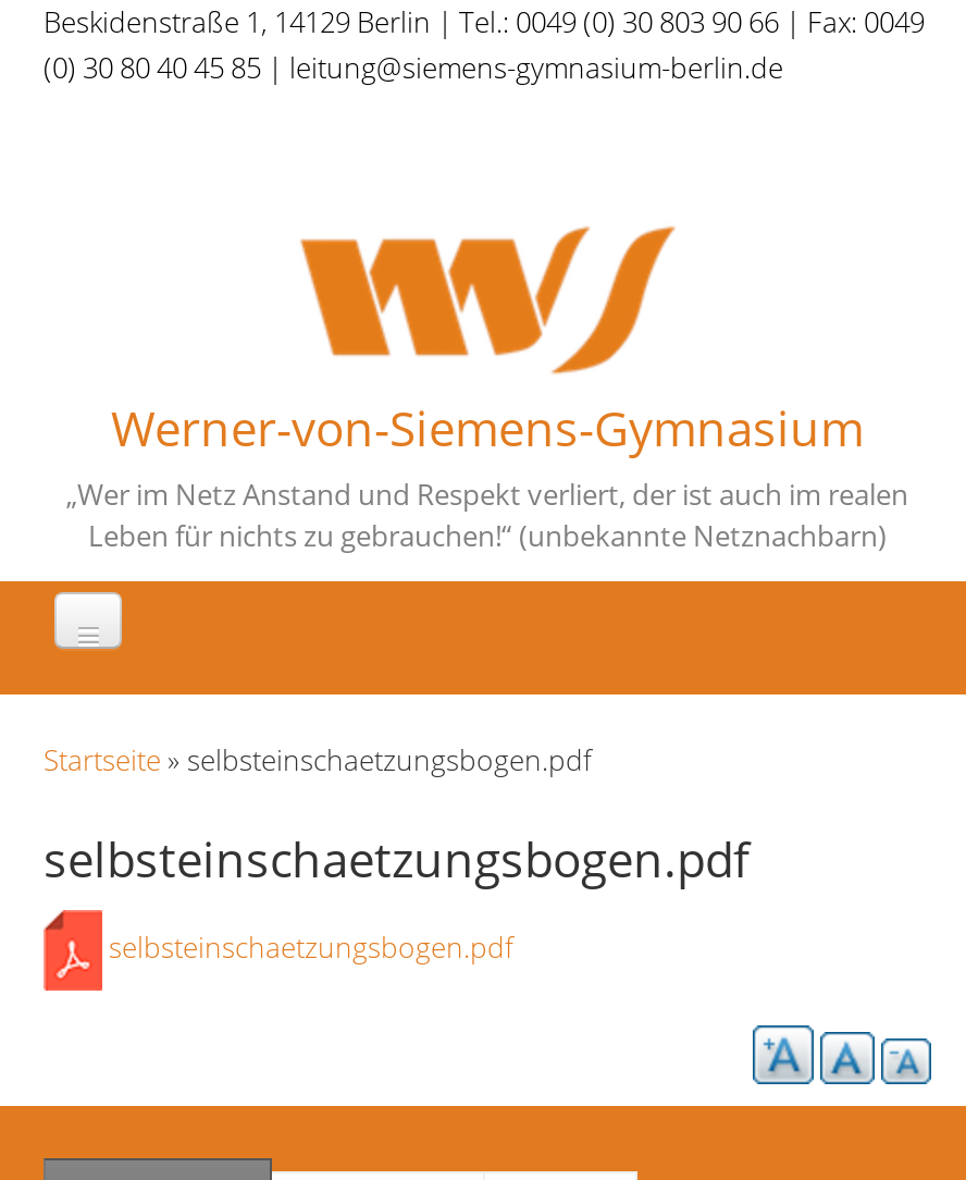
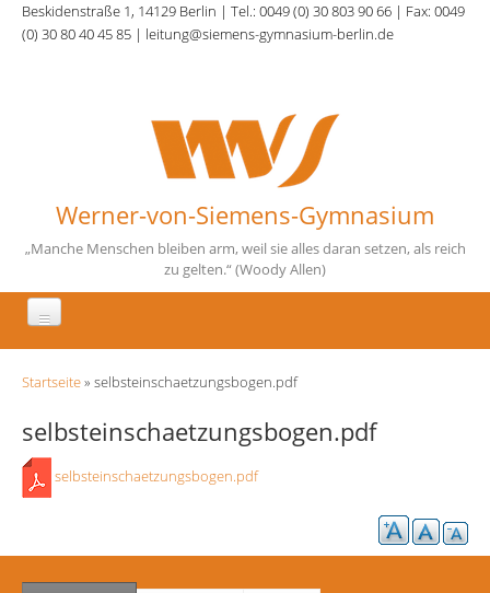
- „Wer im Netz Anstand und Respekt verliert, der ist auch im realen
- Leben für nichts zu gebrauchen!“ (unbekannte Netznachbarn)
+ „Manche Menschen bleiben arm, weil sie alles daran setzen, als reich
+ zu gelten.“ (Woody Allen)
